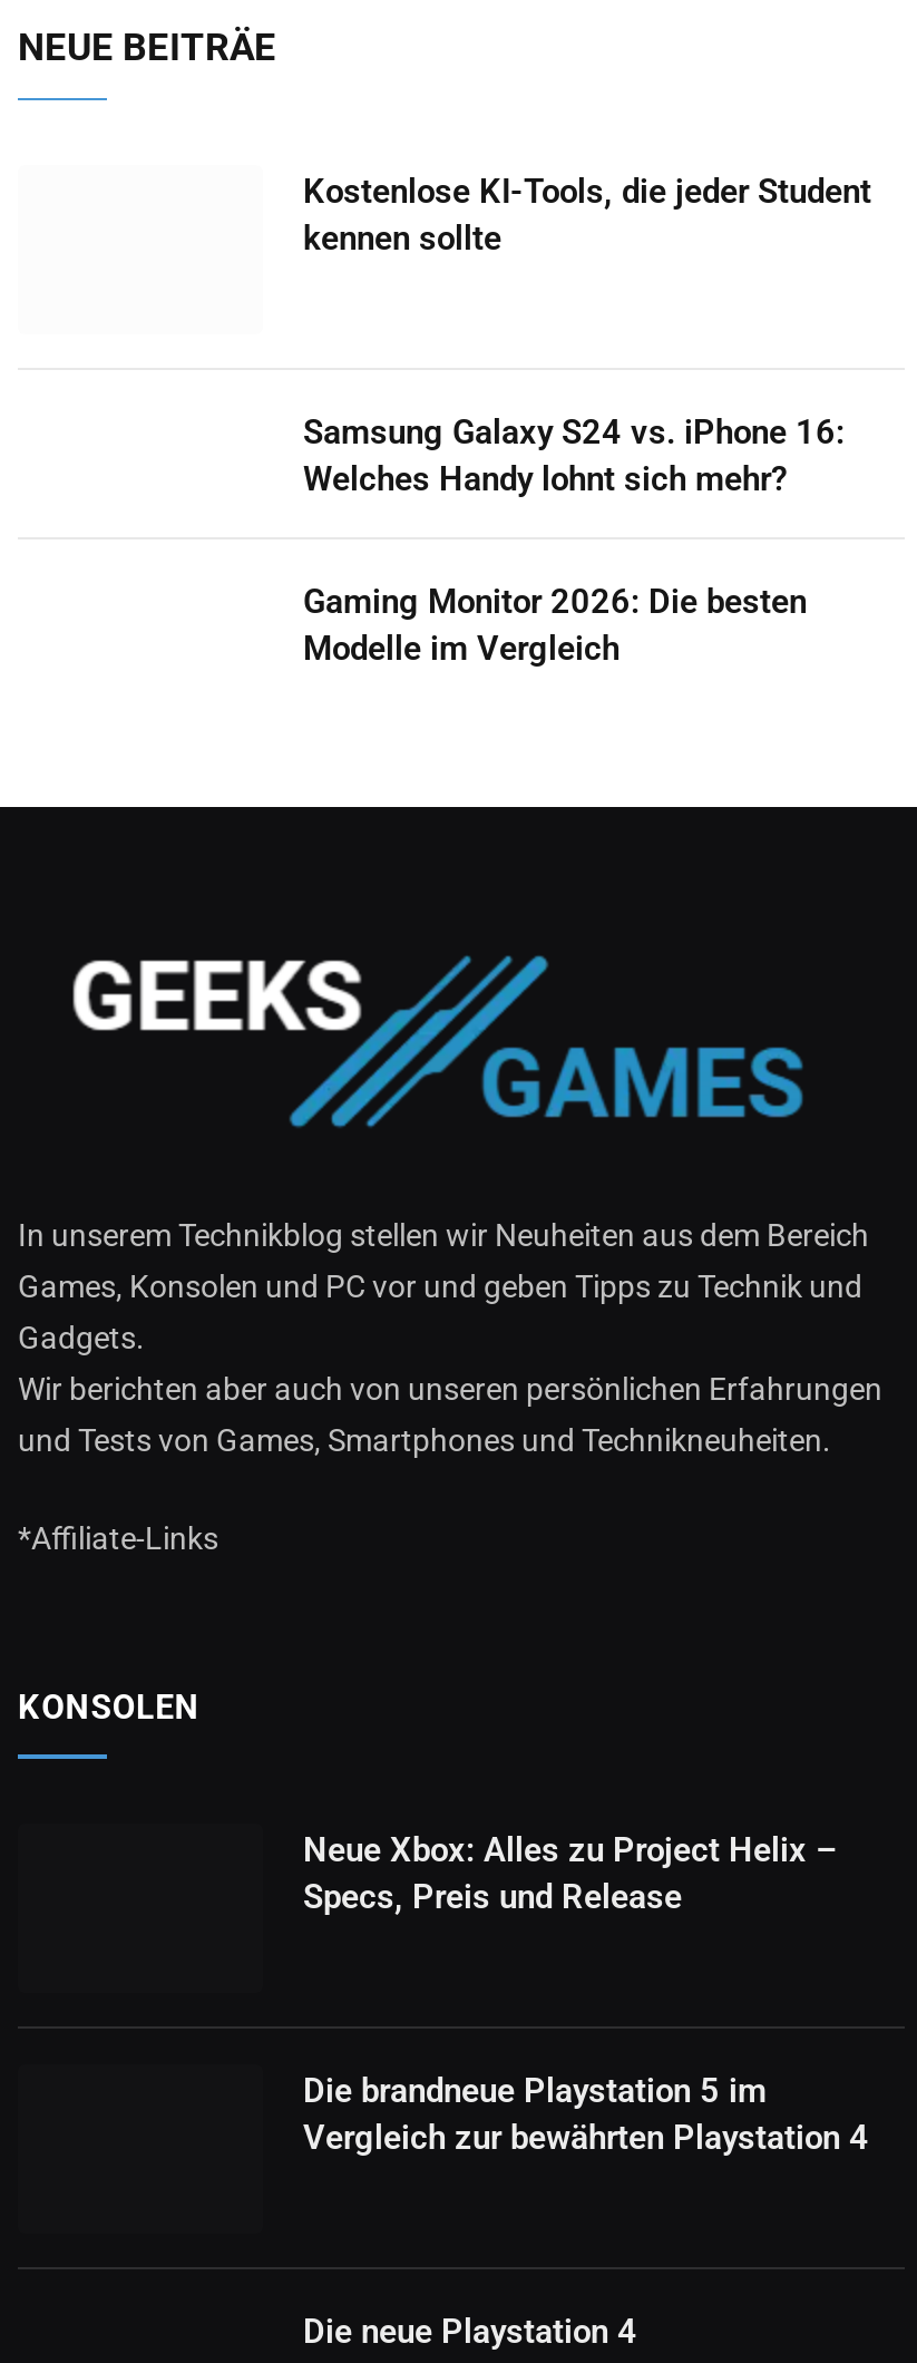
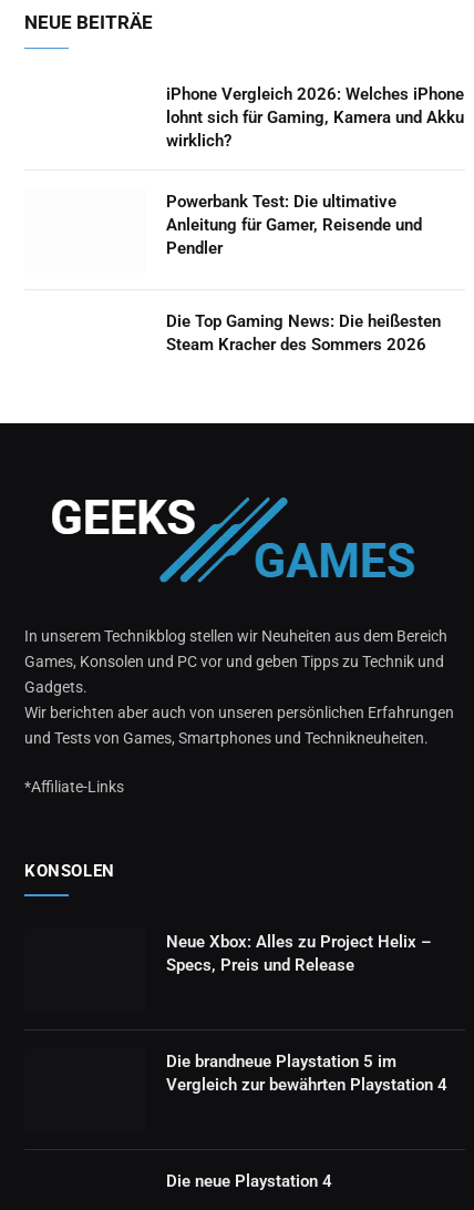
- Kostenlose KI-Tools, die jeder Student
- kennen sollte
+ iPhone Vergleich 2026: Welches iPhone
+ lohnt sich für Gaming, Kamera und Akku
+ wirklich?

- Samsung Galaxy S24 vs. iPhone 16:
- Welches Handy lohnt sich mehr?
+ Powerbank Test: Die ultimative
+ Anleitung für Gamer, Reisende und
+ Pendler

- Gaming Monitor 2026: Die besten
- Modelle im Vergleich
+ Die Top Gaming News: Die heißesten
+ Steam Kracher des Sommers 2026
